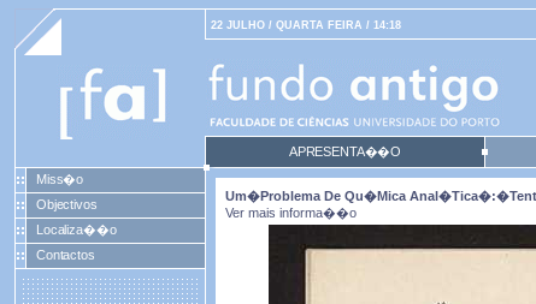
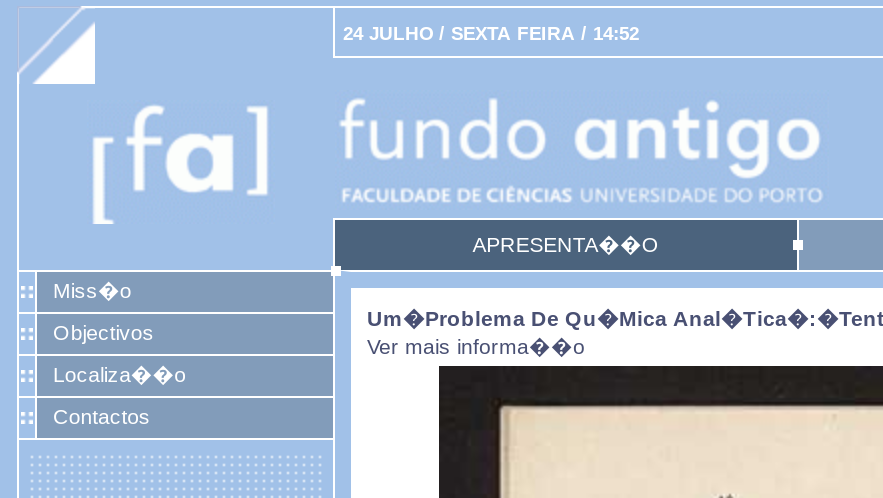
- 22 JULHO / QUARTA FEIRA / 14:18
+ 24 JULHO / SEXTA FEIRA / 14:52
